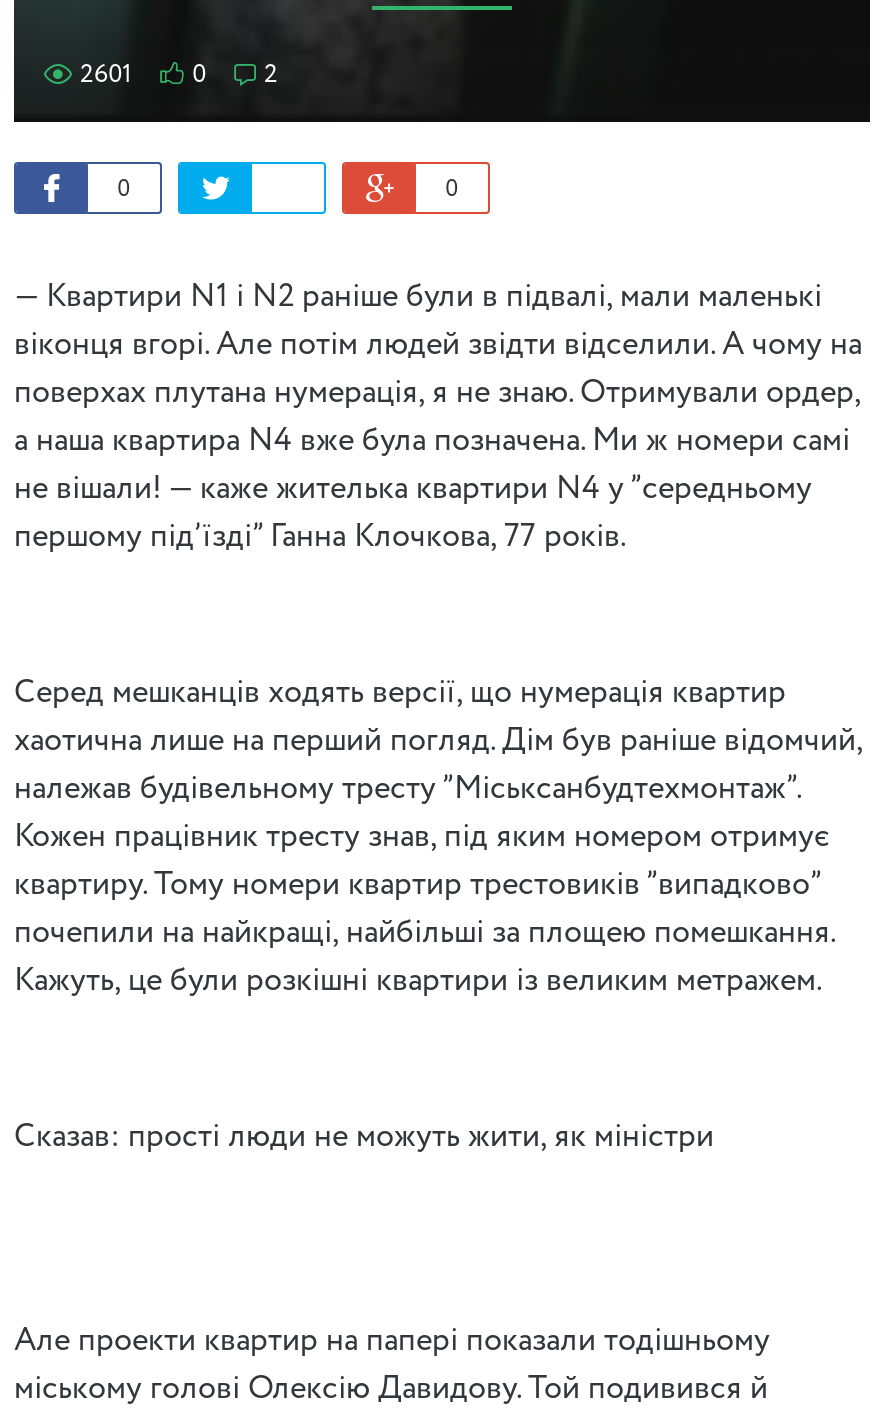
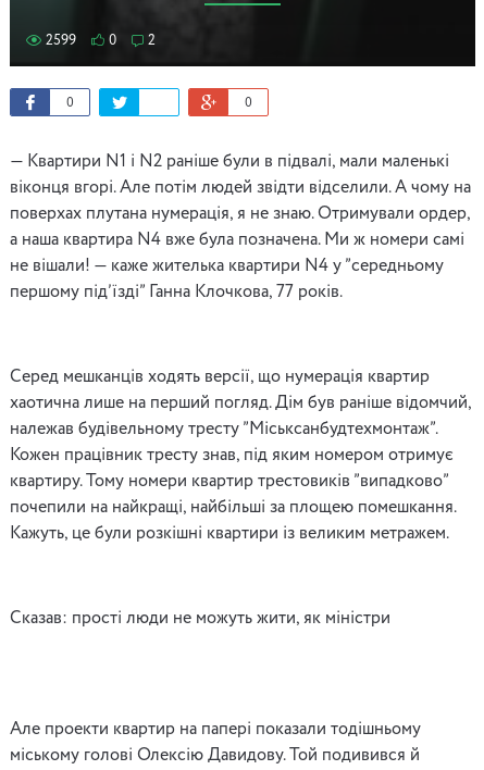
- 2601
+ 2599
